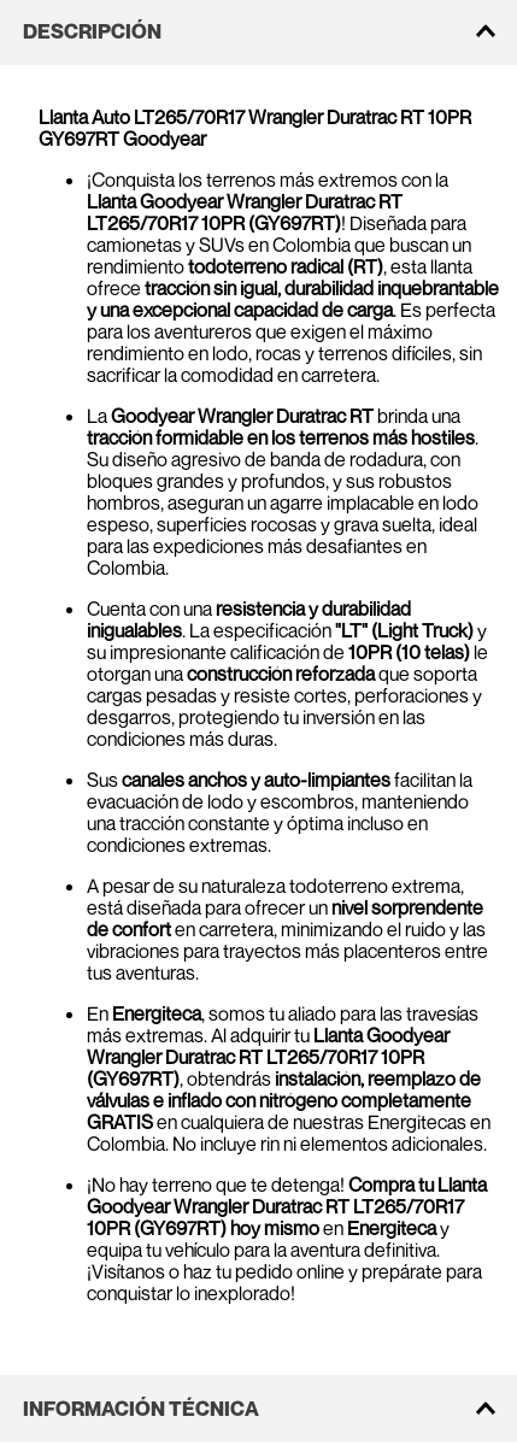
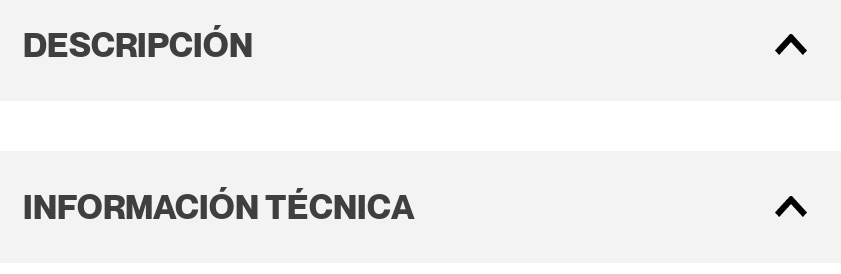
- Llanta Auto LT265/70R17 Wrangler Duratrac RT 10PR
- GY697RT Goodyear
- ¡Conquista los terrenos más extremos con la
- Llanta Goodyear Wrangler Duratrac RT
- LT265/70R17 10PR (GY697RT)! Diseñada para
- camionetas y SUVs en Colombia que buscan un
- rendimientotodoterreno radical (RT), esta llanta
- ofrece tracción sin igual, durabilidad inquebrantable
- y una excepcional capacidad de carga. Es perfecta
- para los aventureros que exigen el máximo
- rendimiento en lodo, rocas y terrenos difíciles, sin
- sacrificar la comodidad en carretera.
- La Goodyear Wrangler Duratrac RT brinda una
- tracción formidable en los terrenos más hostiles.
- Su diseño agresivo de banda de rodadura, con
- bloques grandes y profundos, y sus robustos
- hombros, aseguran un agarre implacable en lodo
- espeso, superficies rocosas y grava suelta, ideal
- para las expediciones más desafiantes en
- Colombia.
- Cuenta con una resistencia y durabilidad
- inigualables. La especificación "LT" (Light Truck)y
- su impresionante calificación de 10PR (10 telas)le
- otorgan una construcción reforzadaque soporta
- cargas pesadas y resiste cortes, perforaciones y
- desgarros, protegiendo tu inversión en las
- condiciones más duras.
- Sus canales anchos y auto-limpiantesfacilitan la
- evacuación de lodo y escombros, manteniendo
- una tracción constante y óptima incluso en
- condiciones extremas.
- A pesar de su naturaleza todoterreno extrema,
- está diseñada para ofrecer un nivel sorprendente
- de conforten carretera, minimizando el ruido y las
- vibraciones para trayectos más placenteros entre
- tus aventuras.
- En Energiteca, somos tu aliado para las travesías
- más extremas. Al adquirir tu Llanta Goodyear
- Wrangler Duratrac RT LT265/70R17 10PR
- (GY697RT), obtendrás instalación, reemplazo de
- válvulas e inflado con nitrógeno completamente
- GRATISen cualquiera de nuestras Energitecas en
- Colombia. No incluye rin ni elementos adicionales.
- ¡No hay terreno que te detenga! Compra tu Llanta
- Goodyear Wrangler Duratrac RT LT265/70R17
- 10PR (GY697RT) hoy mismoen Energitecay
- equipa tu vehículo para la aventura definitiva.
- ¡Visítanos o haz tu pedido online y prepárate para
- conquistar lo inexplorado!
